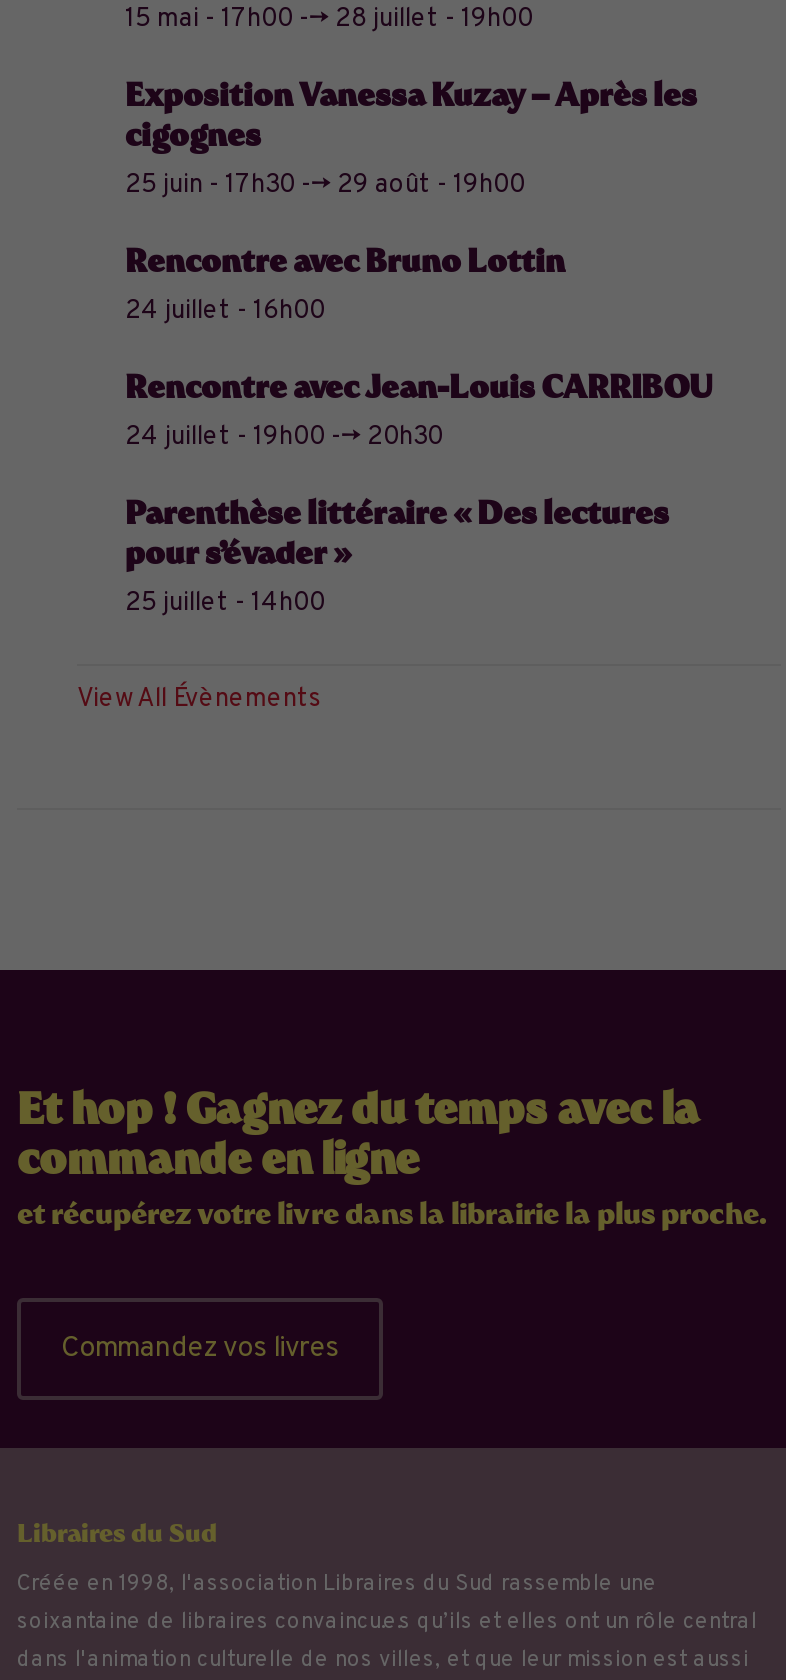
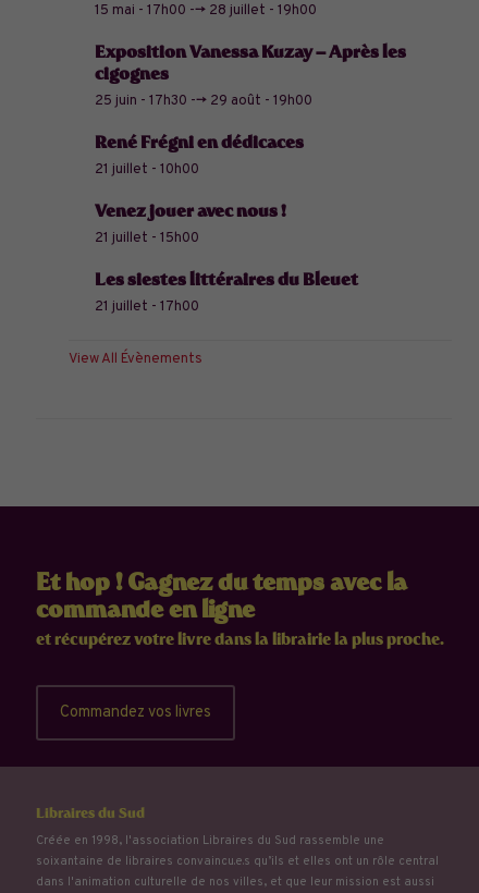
- Rencontre avec Bruno Lottin
- 24 juillet - 16h00
+ René Frégni en dédicaces
+ 21 juillet - 10h00

- Rencontre avec Jean-Louis CARRIBOU
- 24 juillet - 19h00 --> 20h30
+ Venez jouer avec nous !
+ 21 juillet - 15h00

- Parenthèse littéraire « Des lectures
- pour s’évader »
- 25 juillet - 14h00
+ Les siestes littéraires du Bleuet
+ 21 juillet - 17h00
